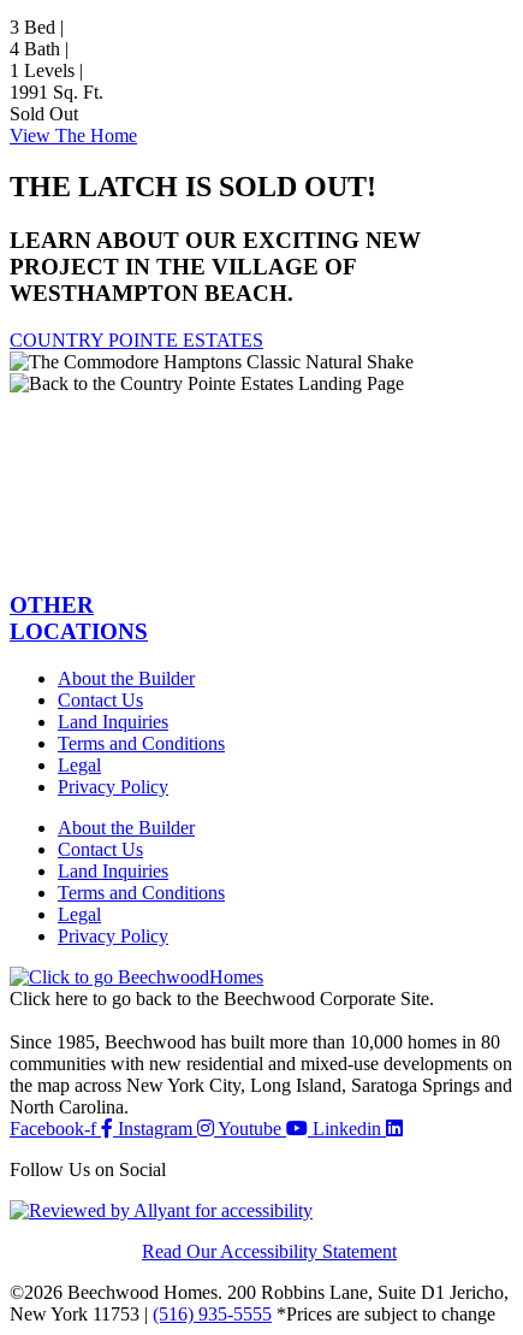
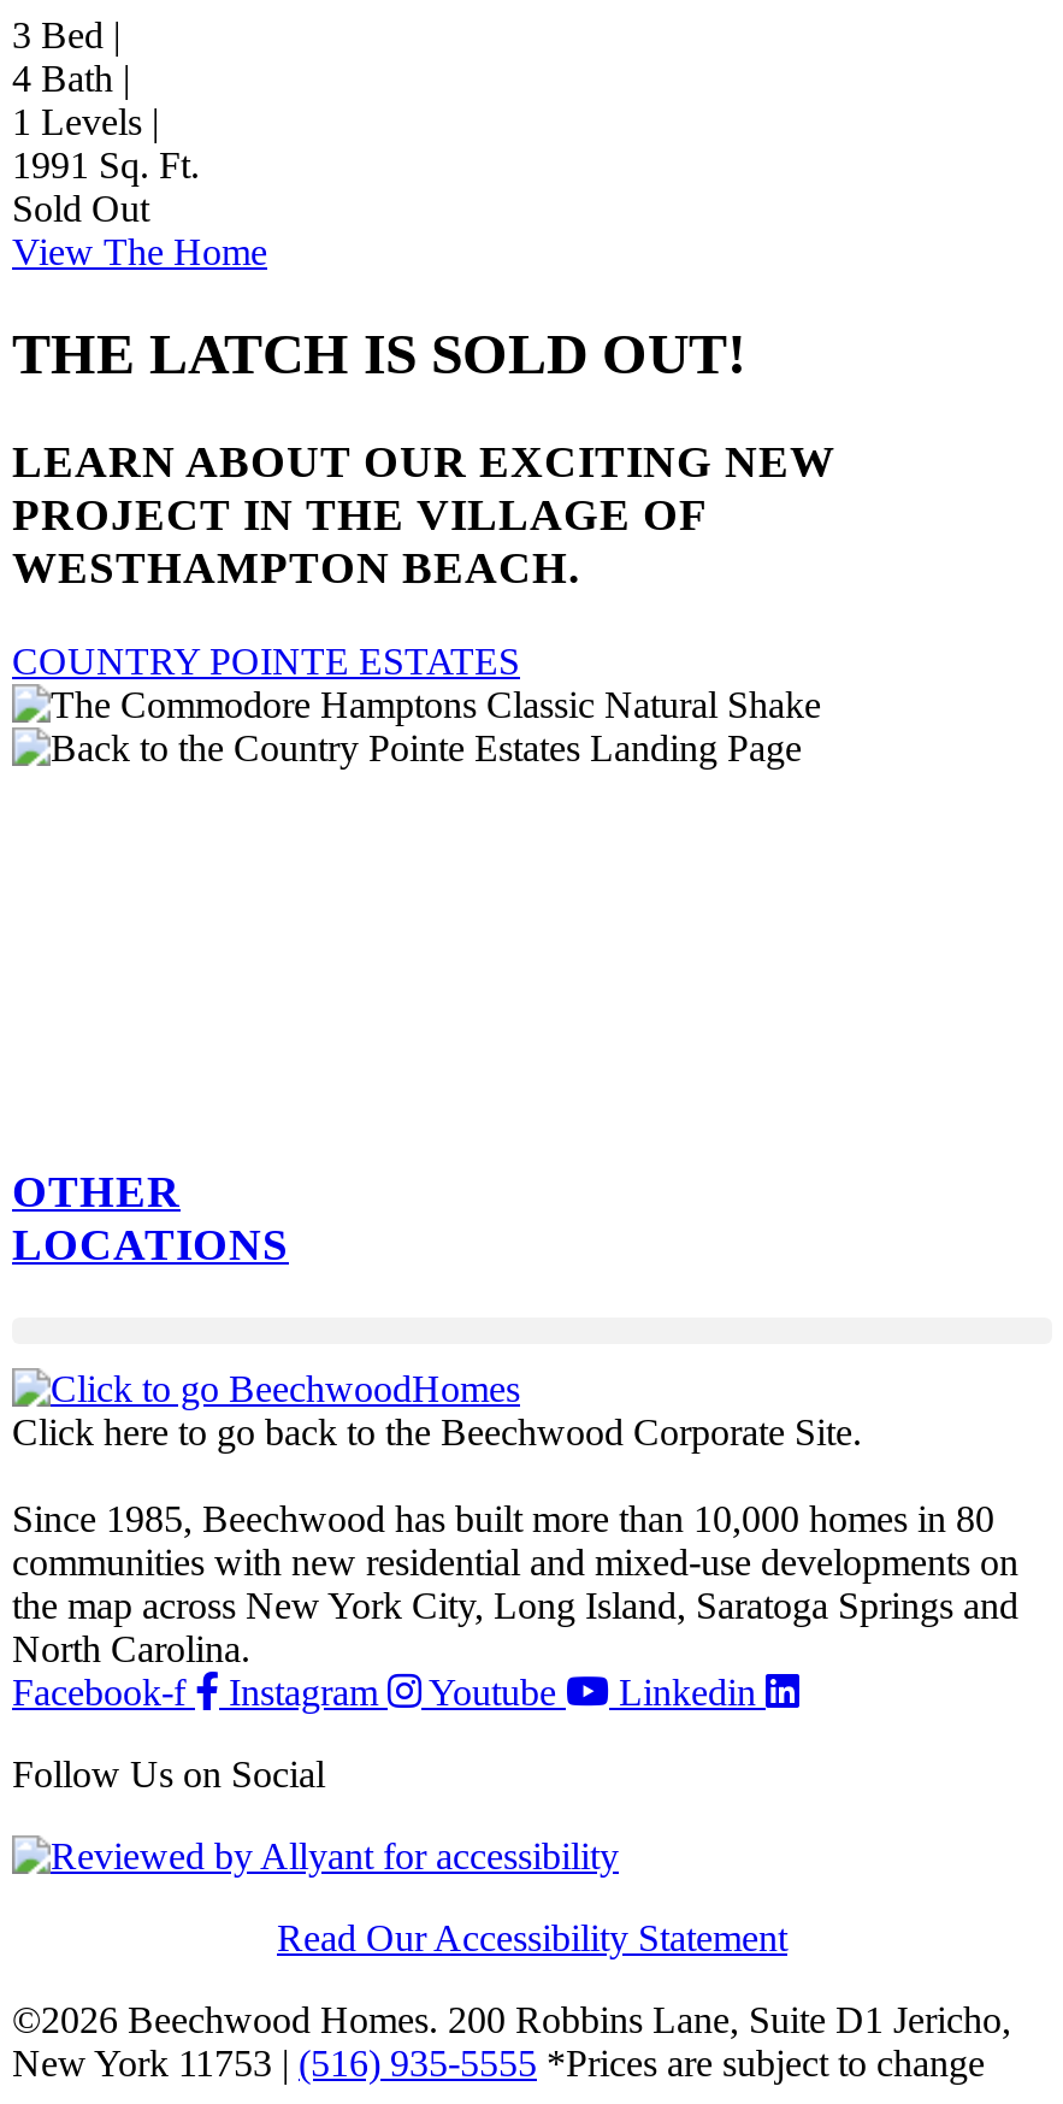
- About the Builder
- Contact Us
- Land Inquiries
- Terms and Conditions
- Legal
- Privacy Policy
- About the Builder
- Contact Us
- Land Inquiries
- Terms and Conditions
- Legal
- Privacy Policy
